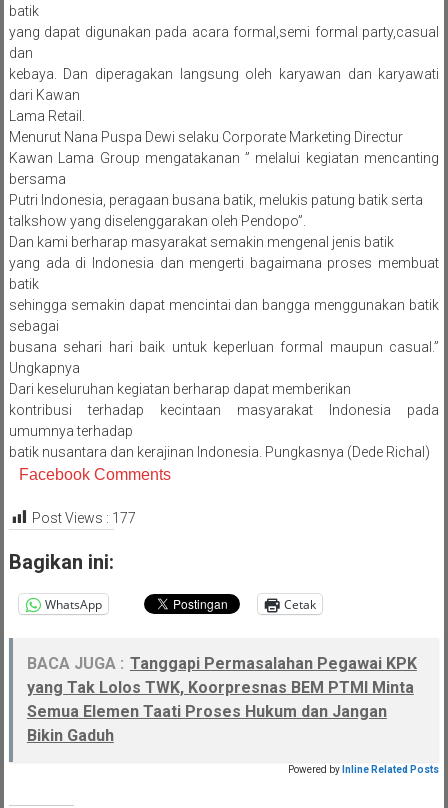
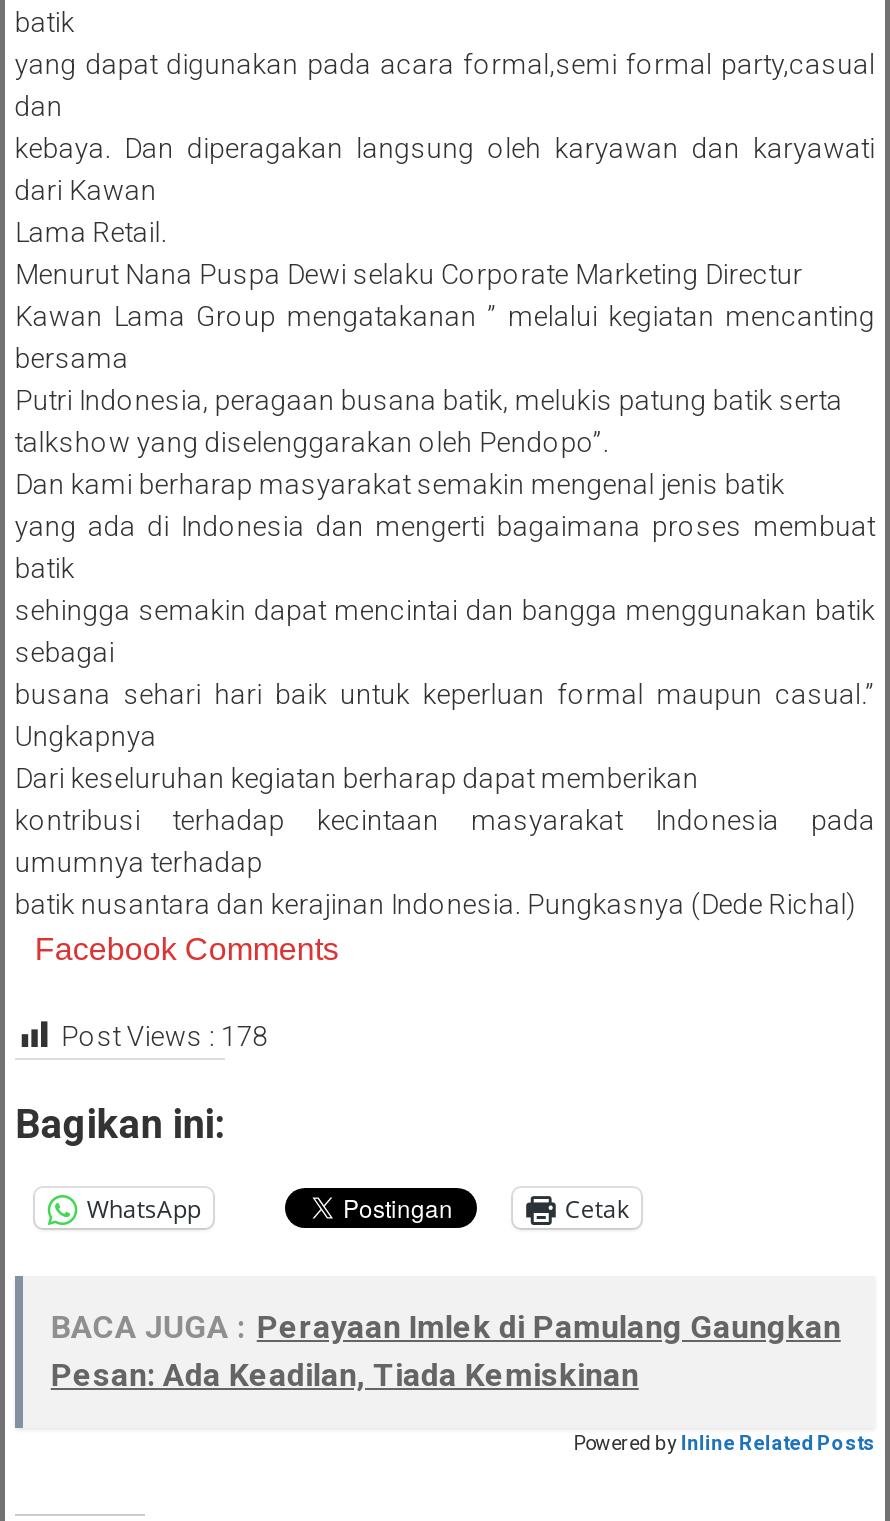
- Post Views : 177
+ Post Views : 178

- BACA JUGA : Tanggapi Permasalahan Pegawai KPK
- yang Tak Lolos TWK, Koorpresnas BEM PTMI Minta
- Semua Elemen Taati Proses Hukum dan Jangan
- Bikin Gaduh
+ BACA JUGA : Perayaan Imlek di Pamulang Gaungkan
+ Pesan: Ada Keadilan, Tiada Kemiskinan
